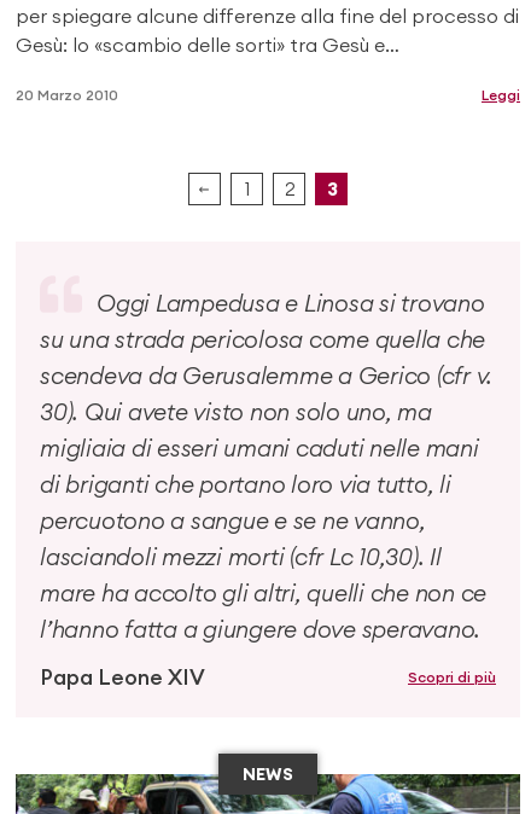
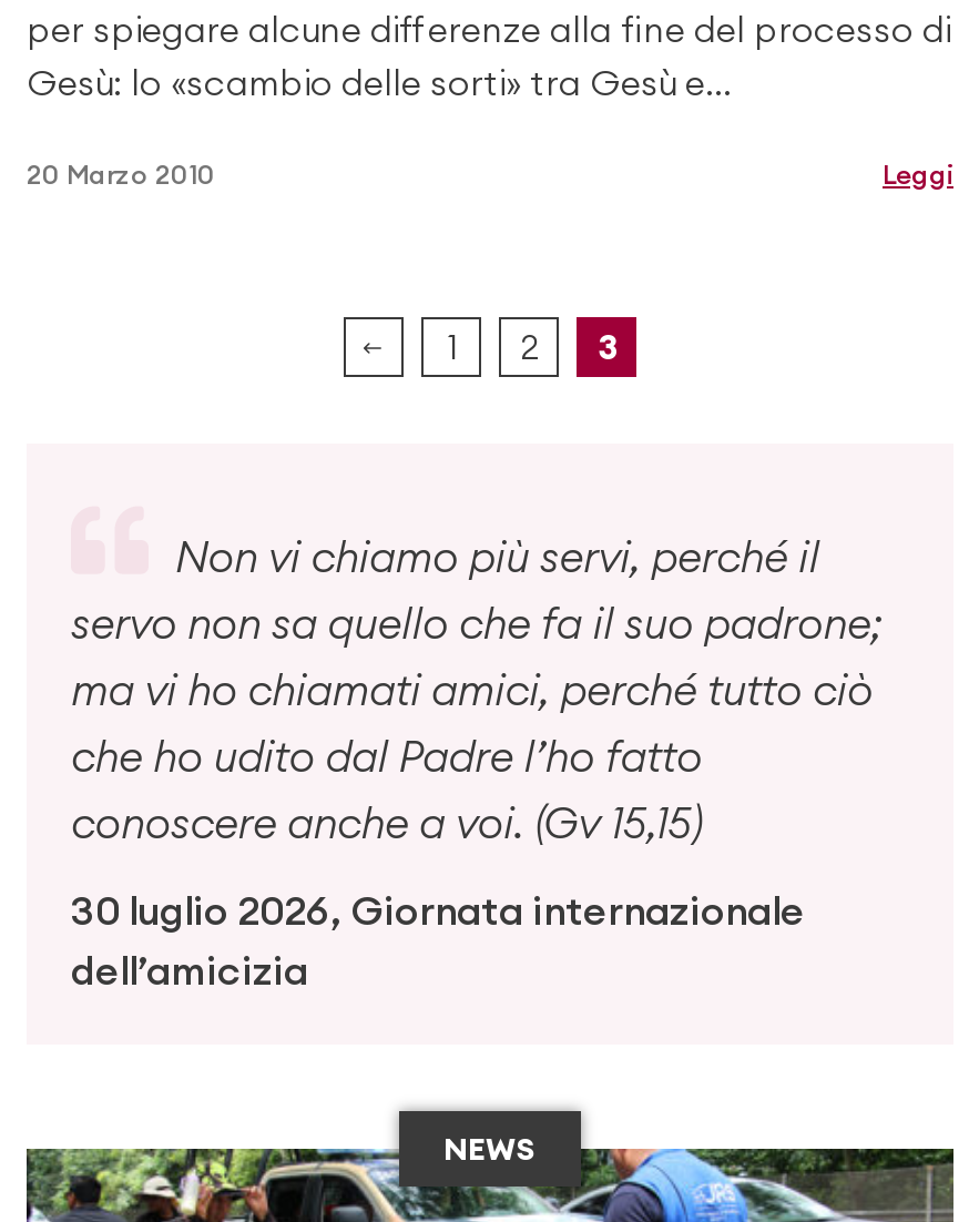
- Oggi Lampedusa e Linosa si trovano
- su una strada pericolosa come quella che
- scendeva da Gerusalemme a Gerico (cfr v.
- 30). Qui avete visto non solo uno, ma
- migliaia di esseri umani caduti nelle mani
- di briganti che portano loro via tutto, li
- percuotono a sangue e se ne vanno,
- lasciandoli mezzi morti (cfr Lc 10,30). Il
- mare ha accolto gli altri, quelli che non ce
- l’hanno fatta a giungere dove speravano.
+ Non vi chiamo più servi, perché il
+ servo non sa quello che fa il suo padrone;
+ ma vi ho chiamati amici, perché tutto ciò
+ che ho udito dal Padre l’ho fatto
+ conoscere anche a voi. (Gv 15,15)

- Papa Leone XIV
- Scopri di più
+ 30 luglio 2026, Giornata internazionale
+ dell’amicizia
